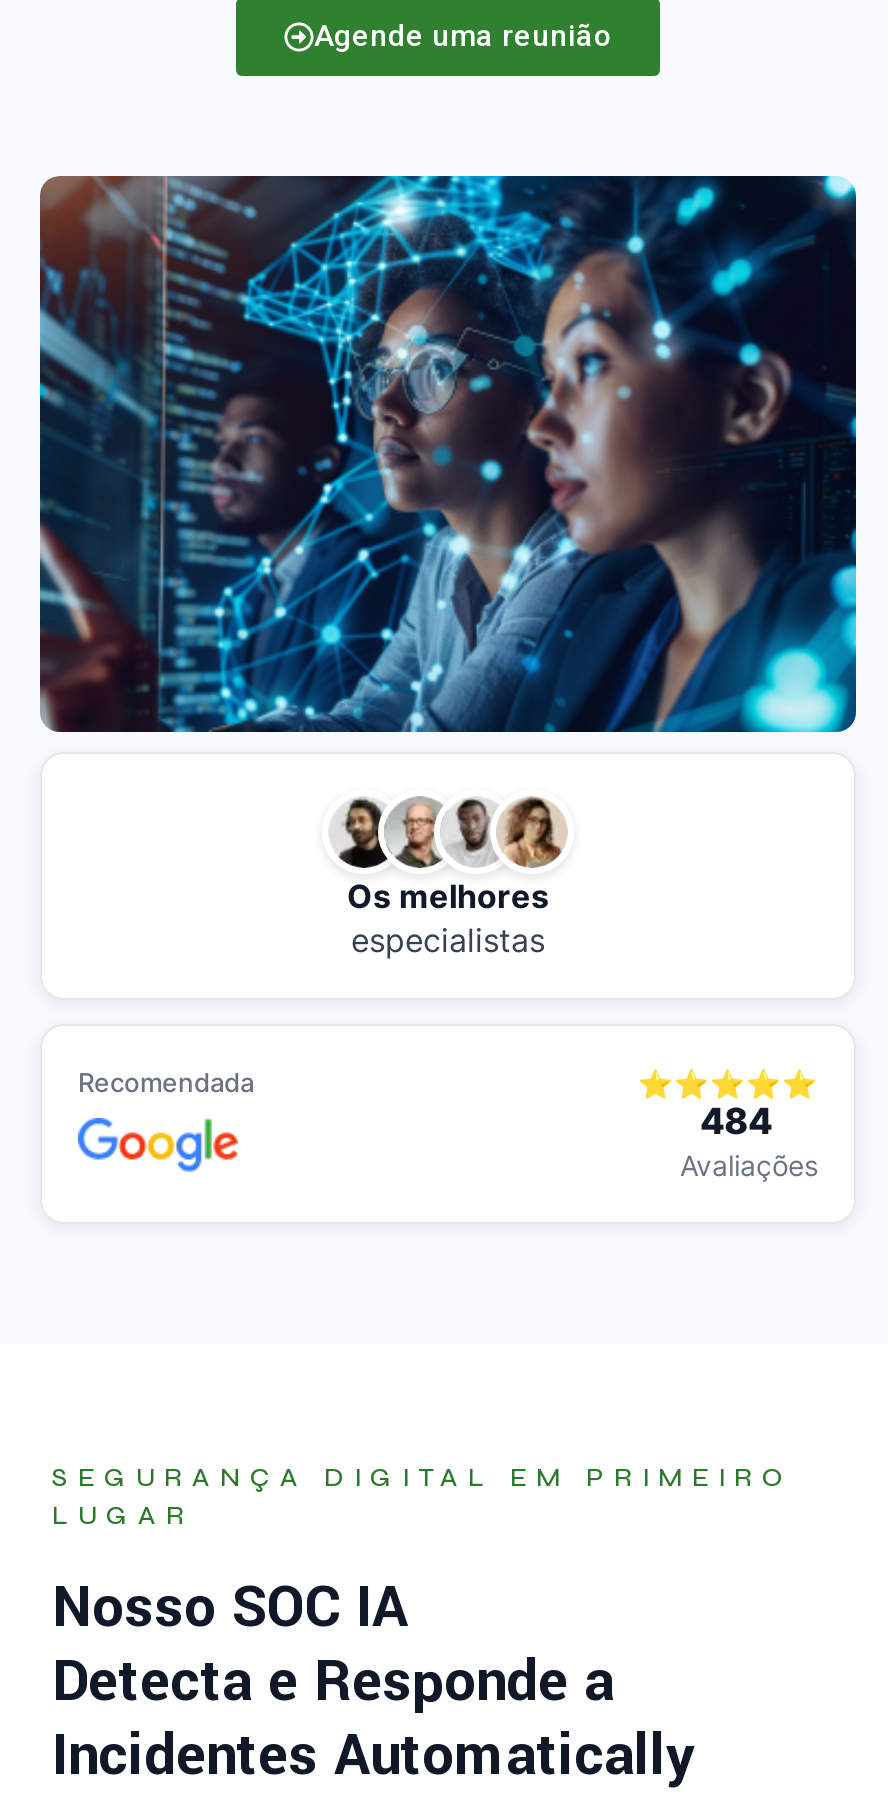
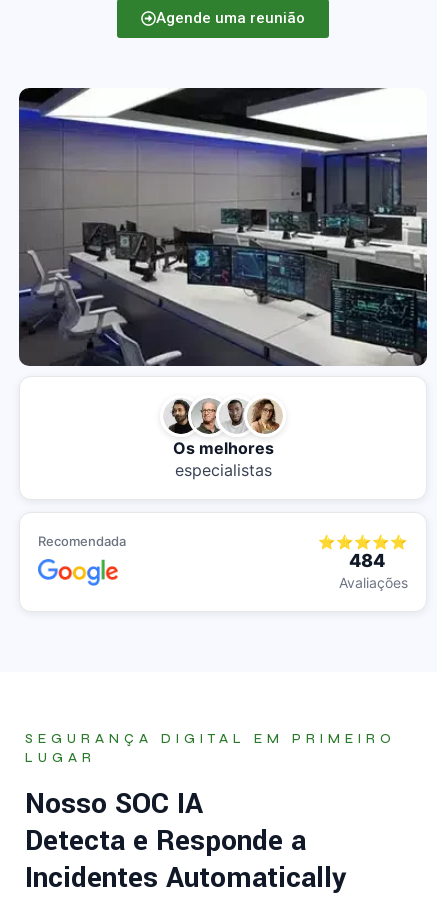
- [image]
+ [image]
